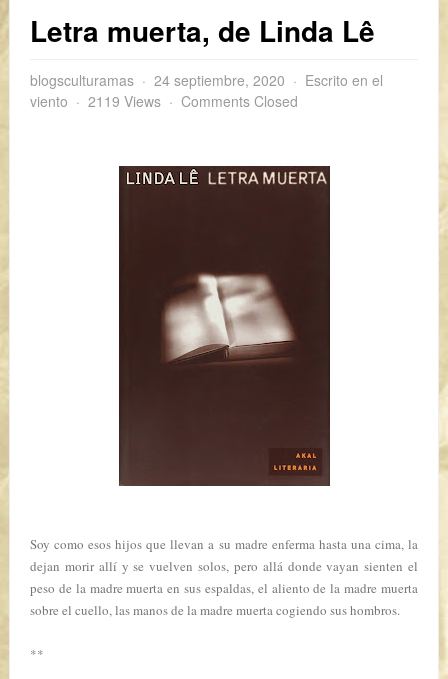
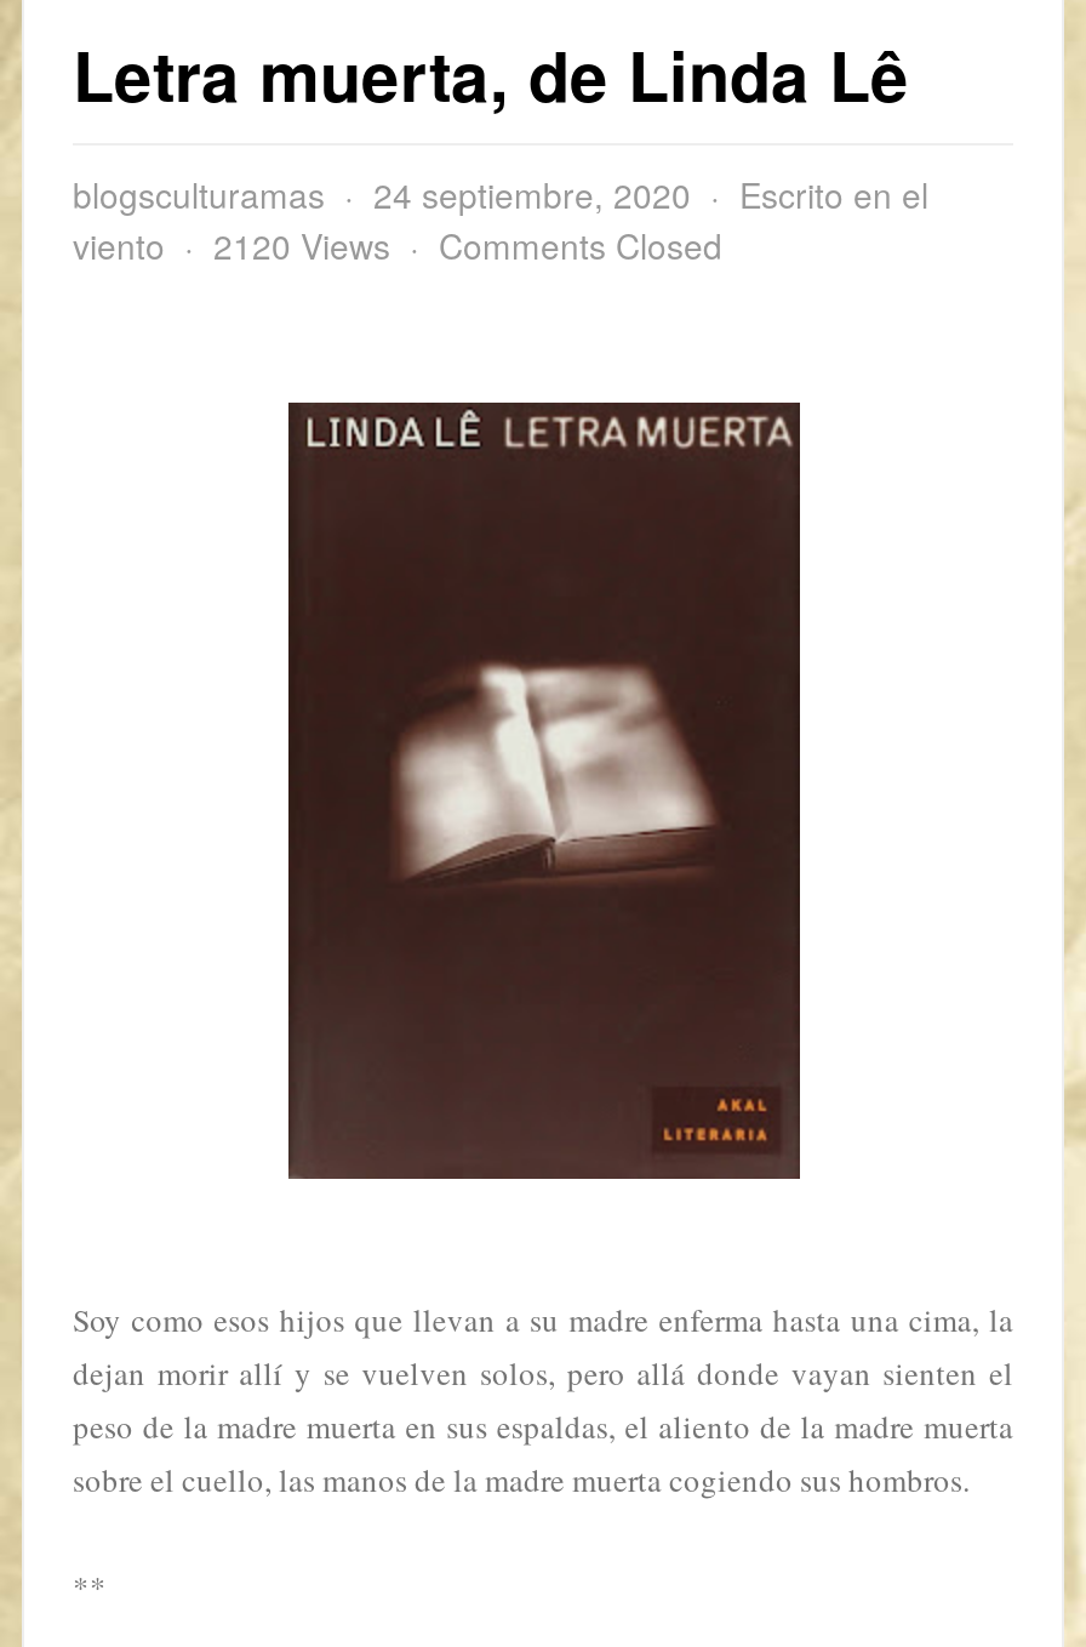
- viento 2119 Views Comments Closed
+ viento 2120 Views Comments Closed
